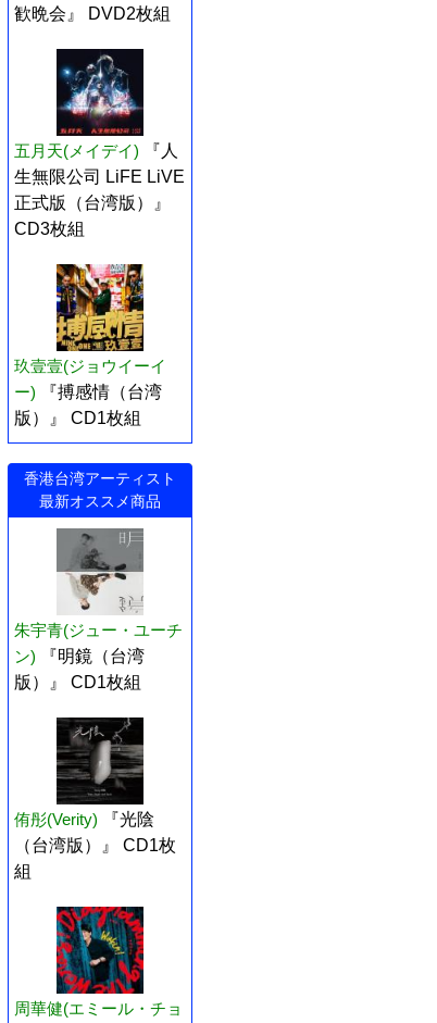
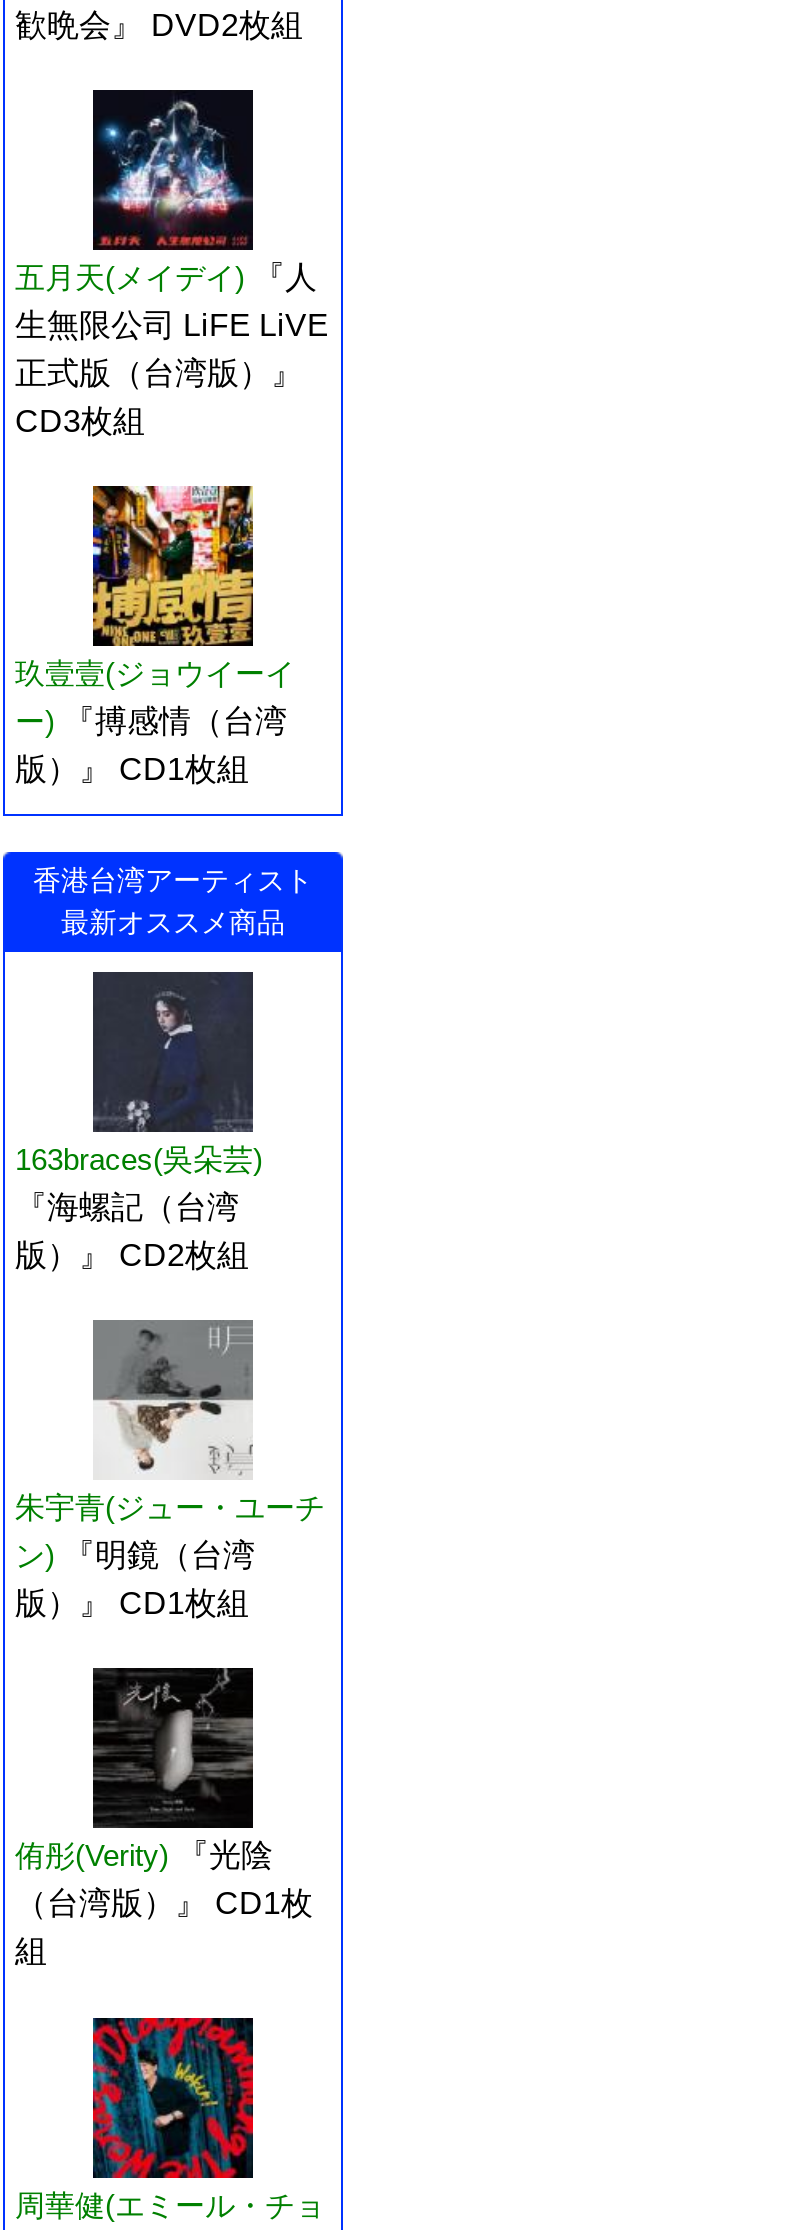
+ [image]
+ 163braces(吳朵芸)
+ 『海螺記（台湾
+ 版）』 CD2枚組
